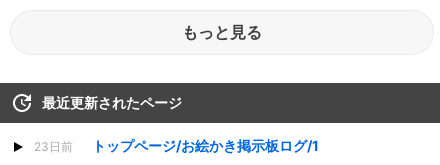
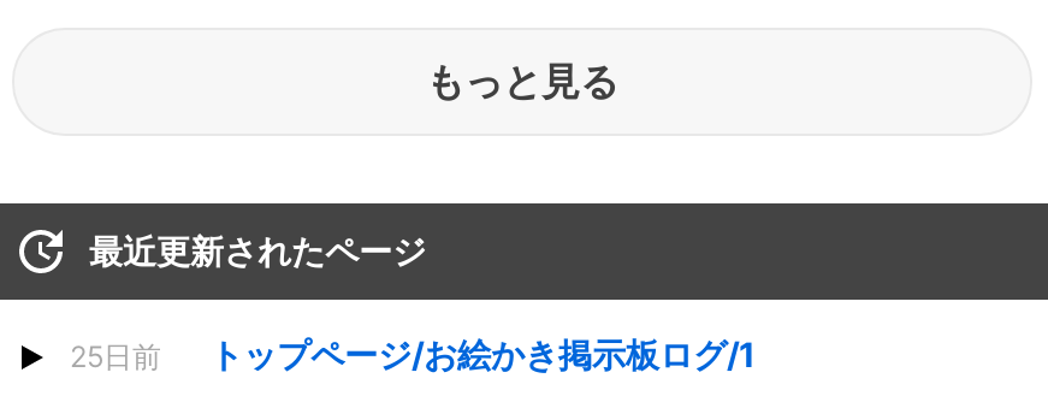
- 23日前 トップページ/お絵かき掲示板ログ/1
+ 25日前 トップページ/お絵かき掲示板ログ/1
